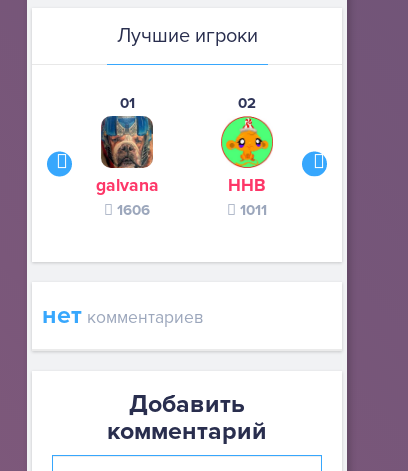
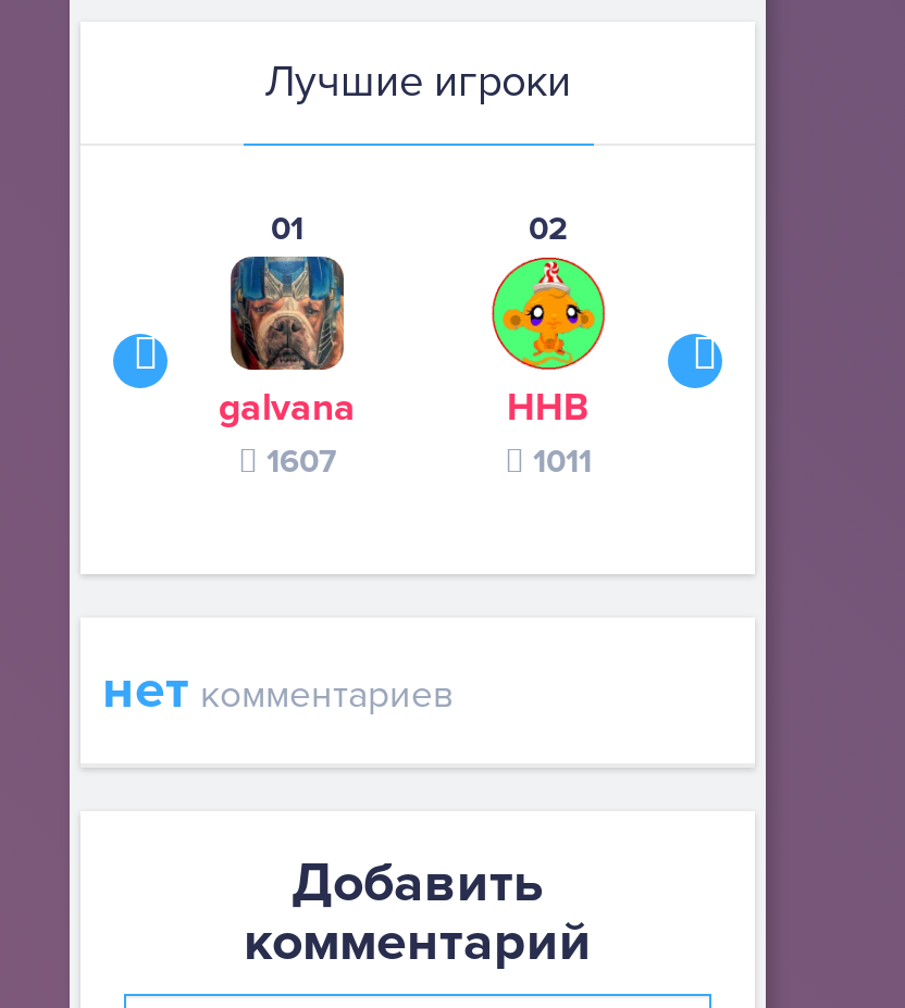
- 1606
+ 1607
